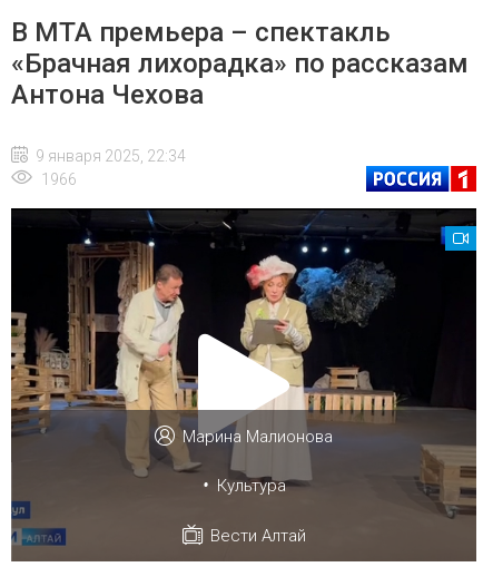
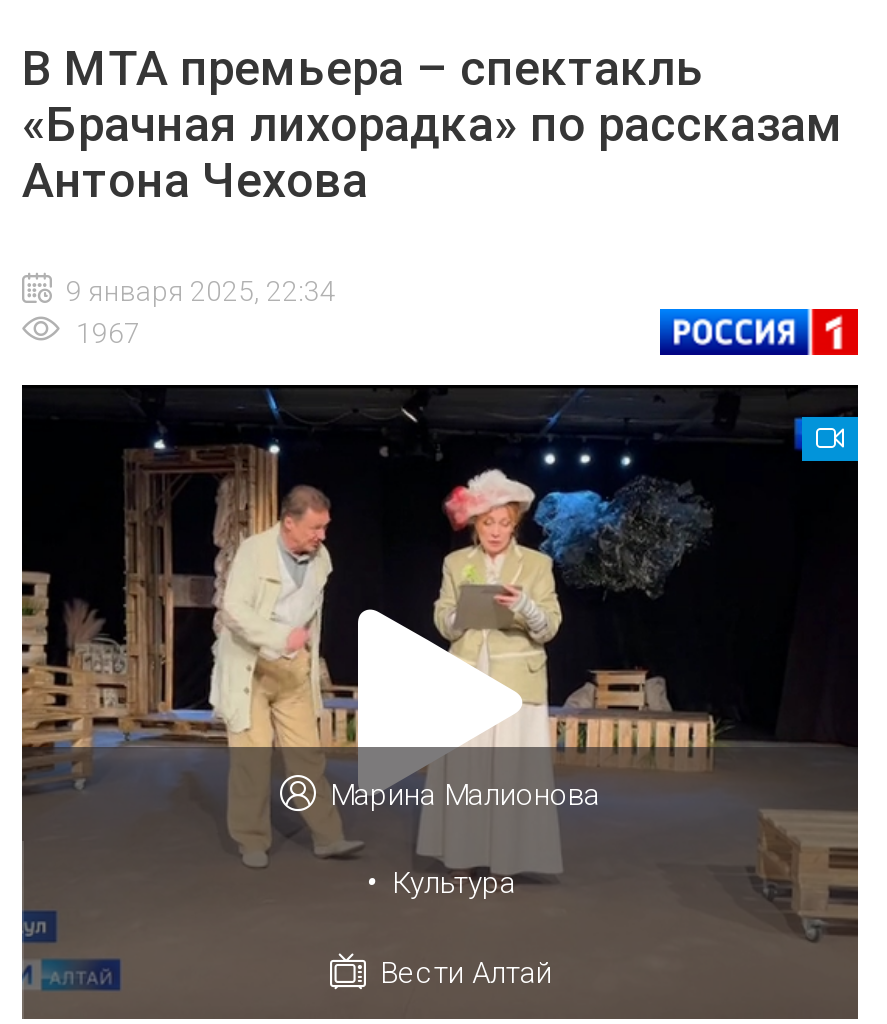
- 1966
+ 1967
